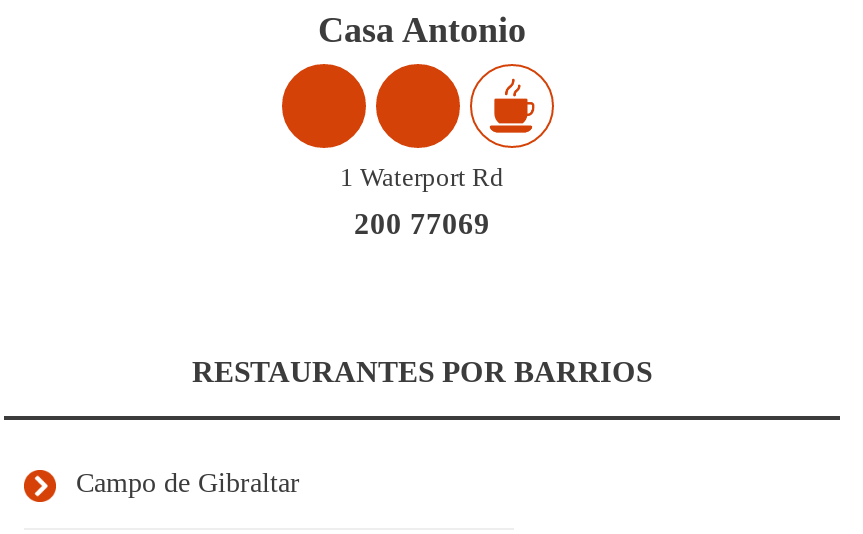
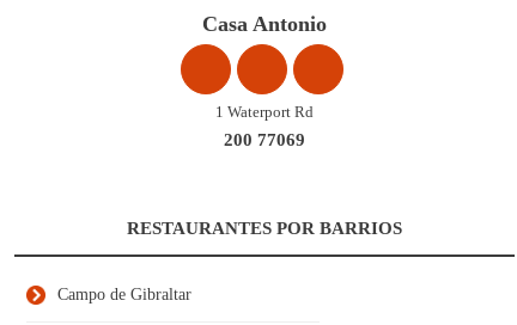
- [image]
+ [image]
